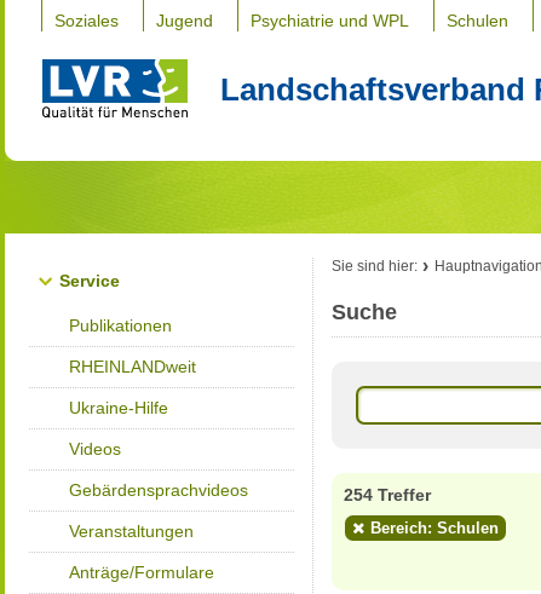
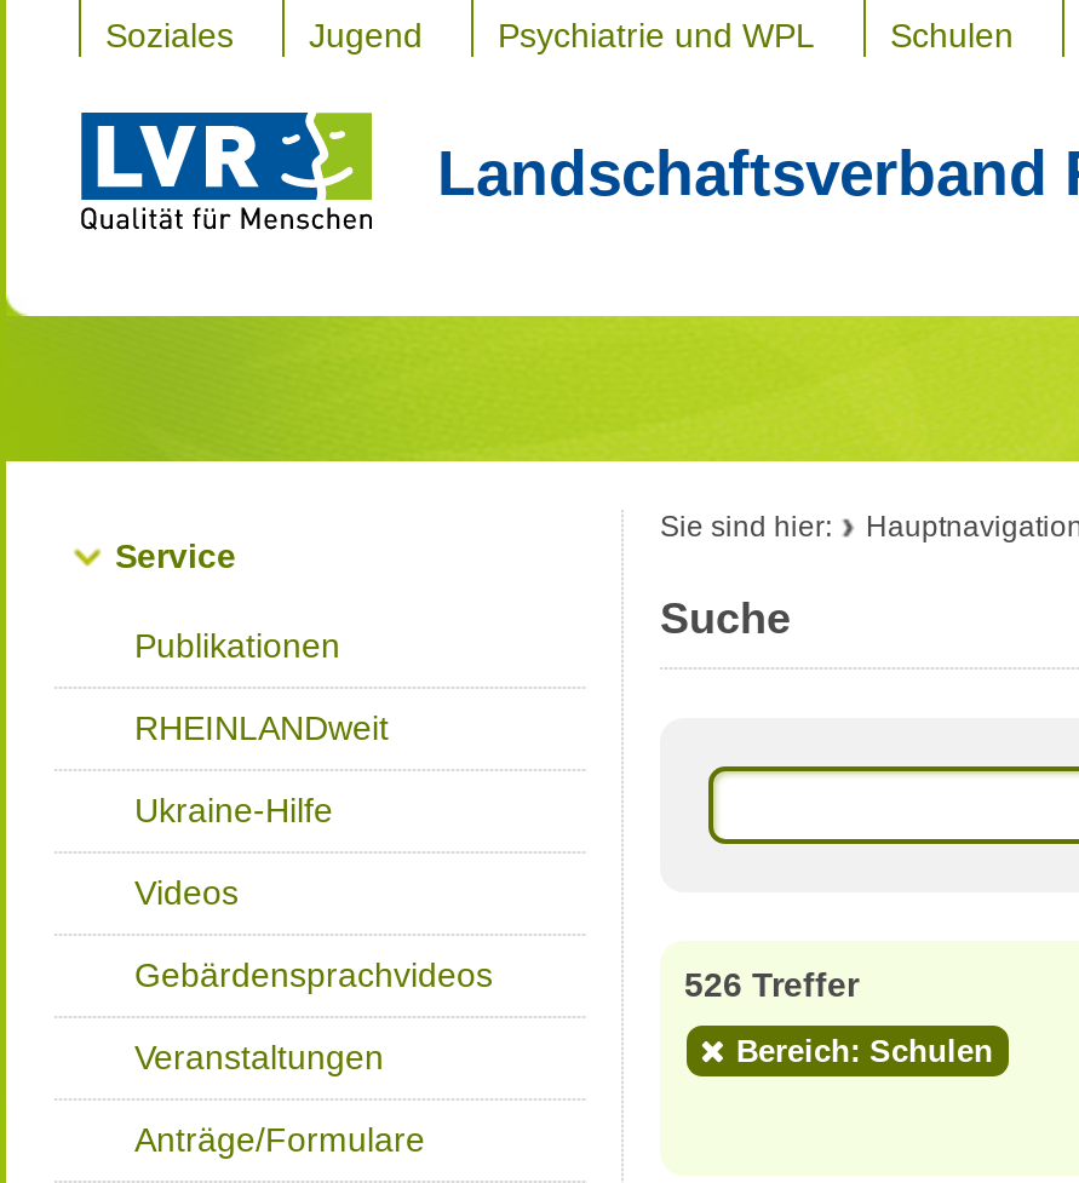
- 254 Treffer
+ 526 Treffer
